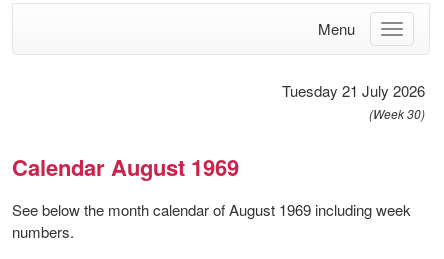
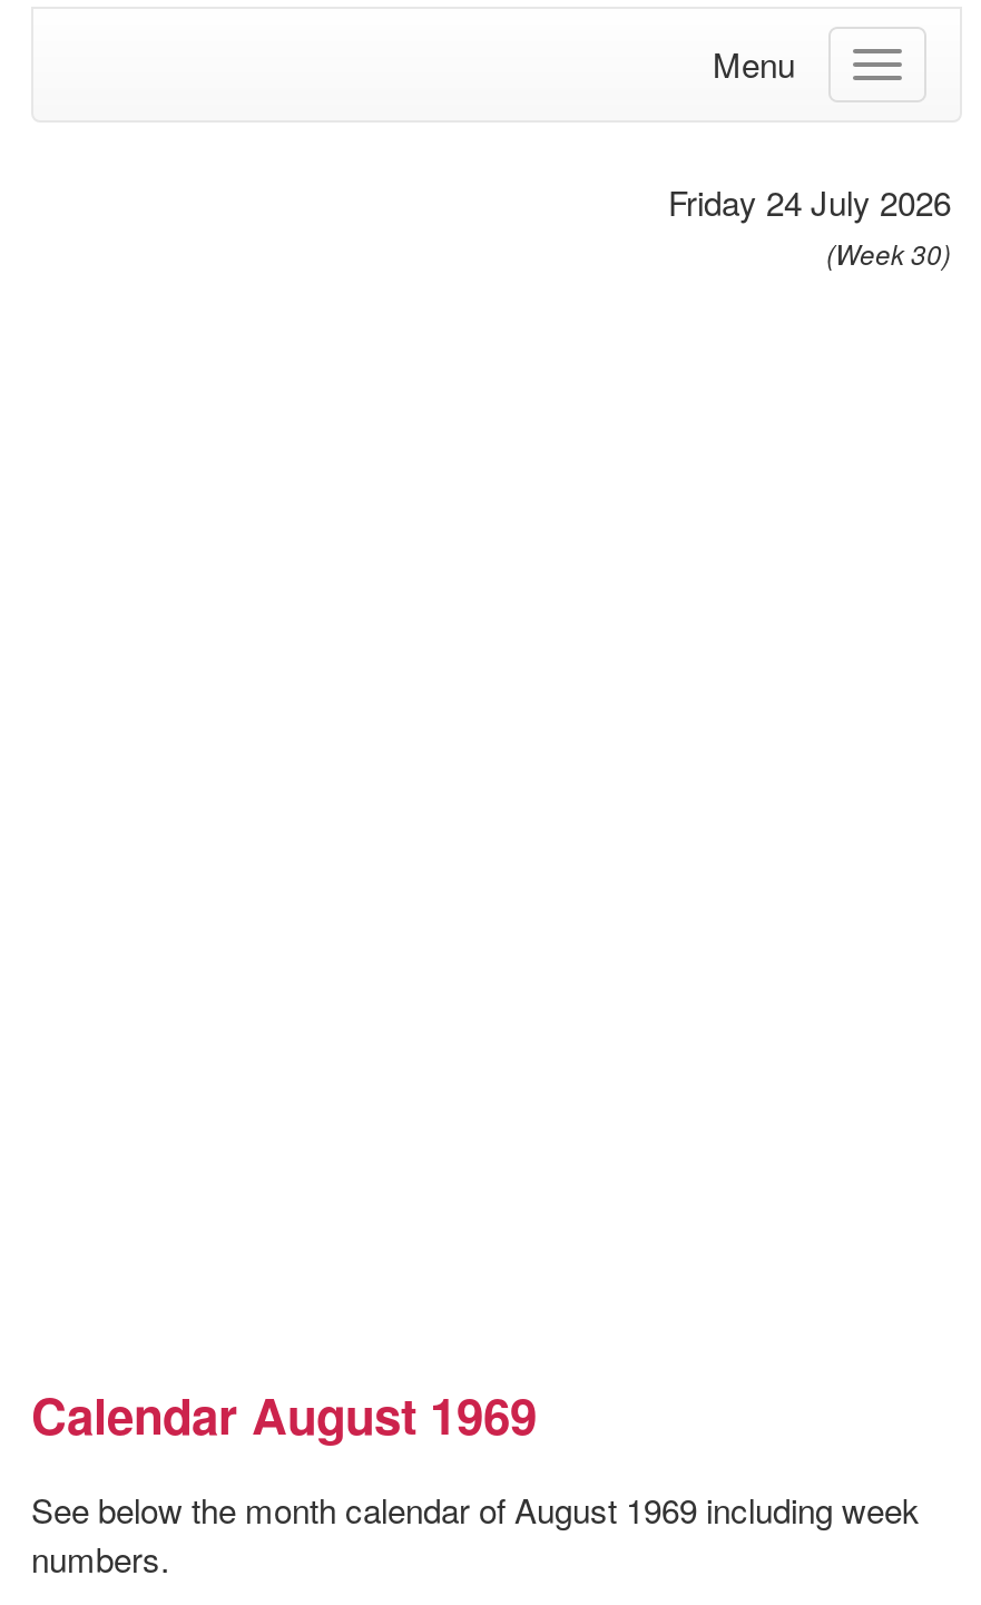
- Tuesday 21 July 2026
+ Friday 24 July 2026
